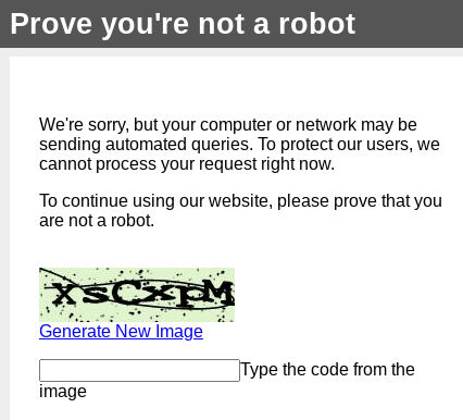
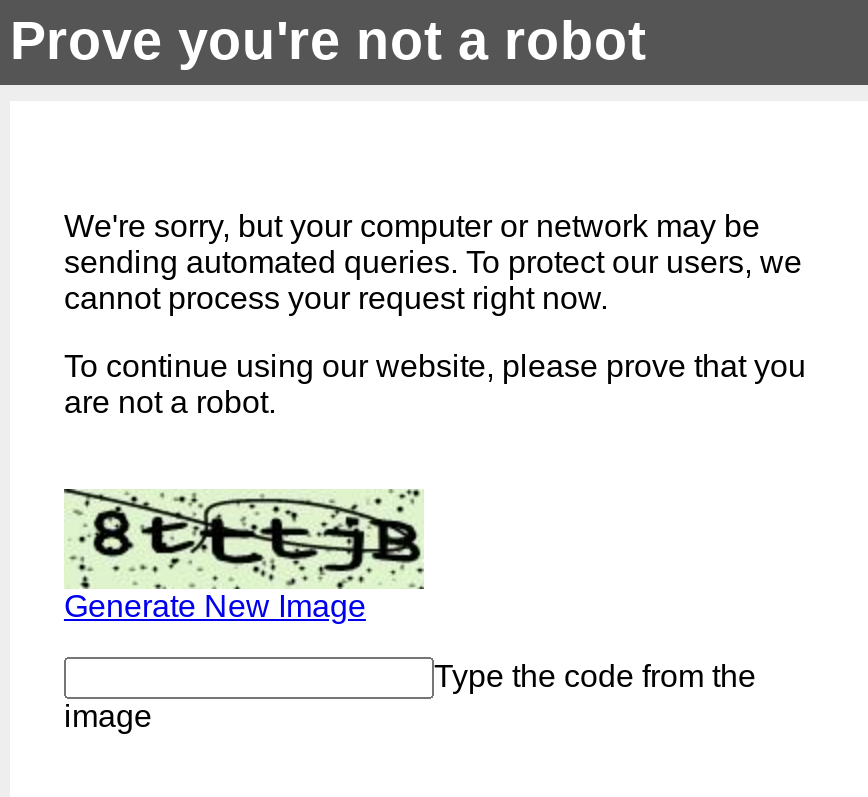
- [image]
+ [image]
